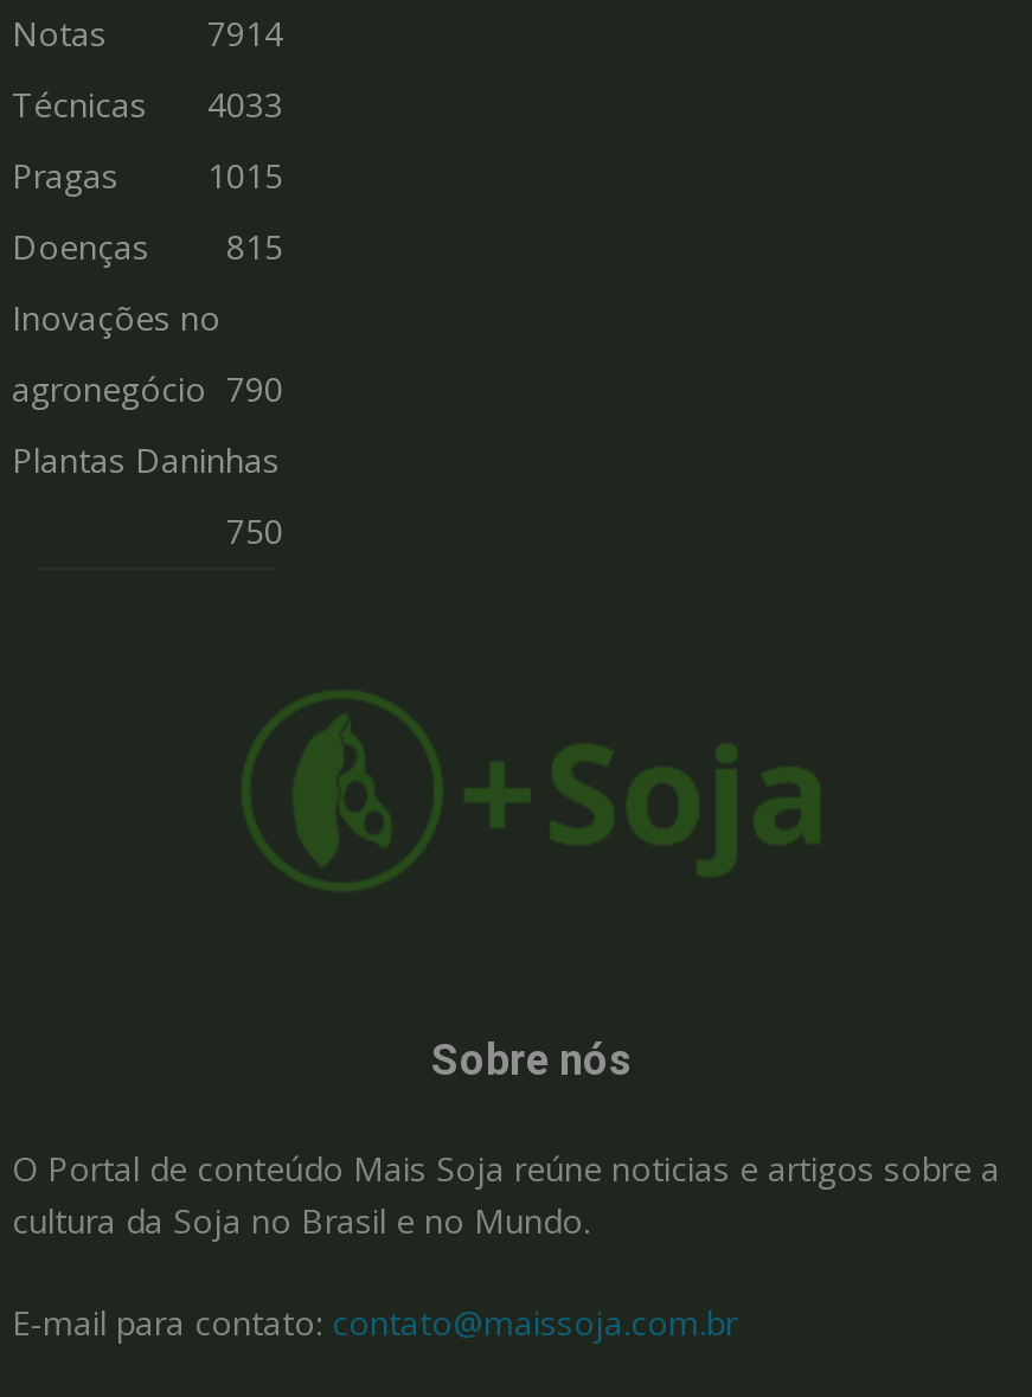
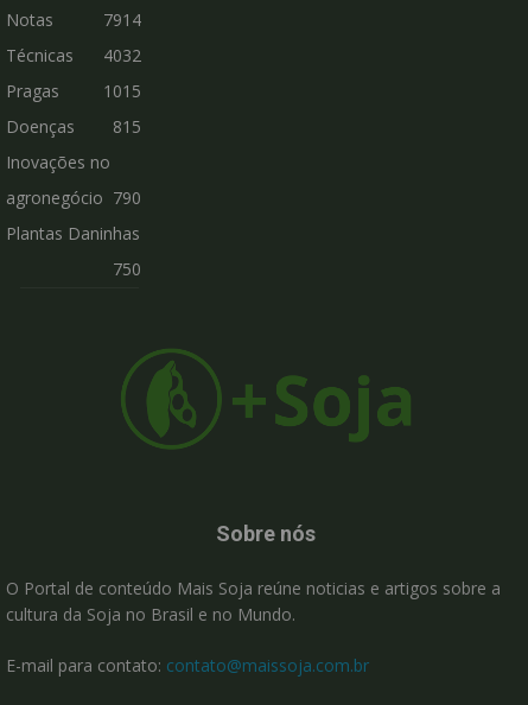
- Técnicas 4033
+ Técnicas 4032
